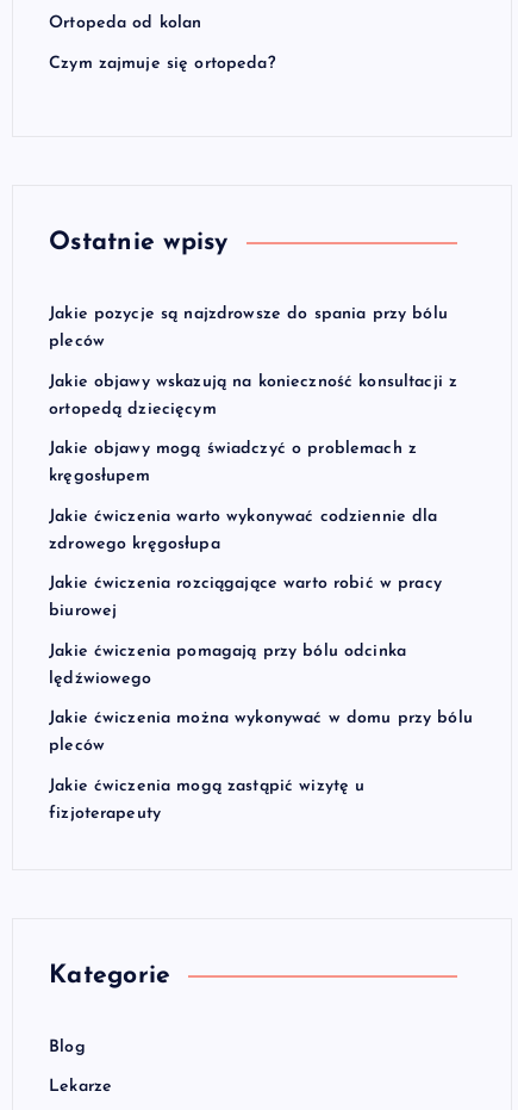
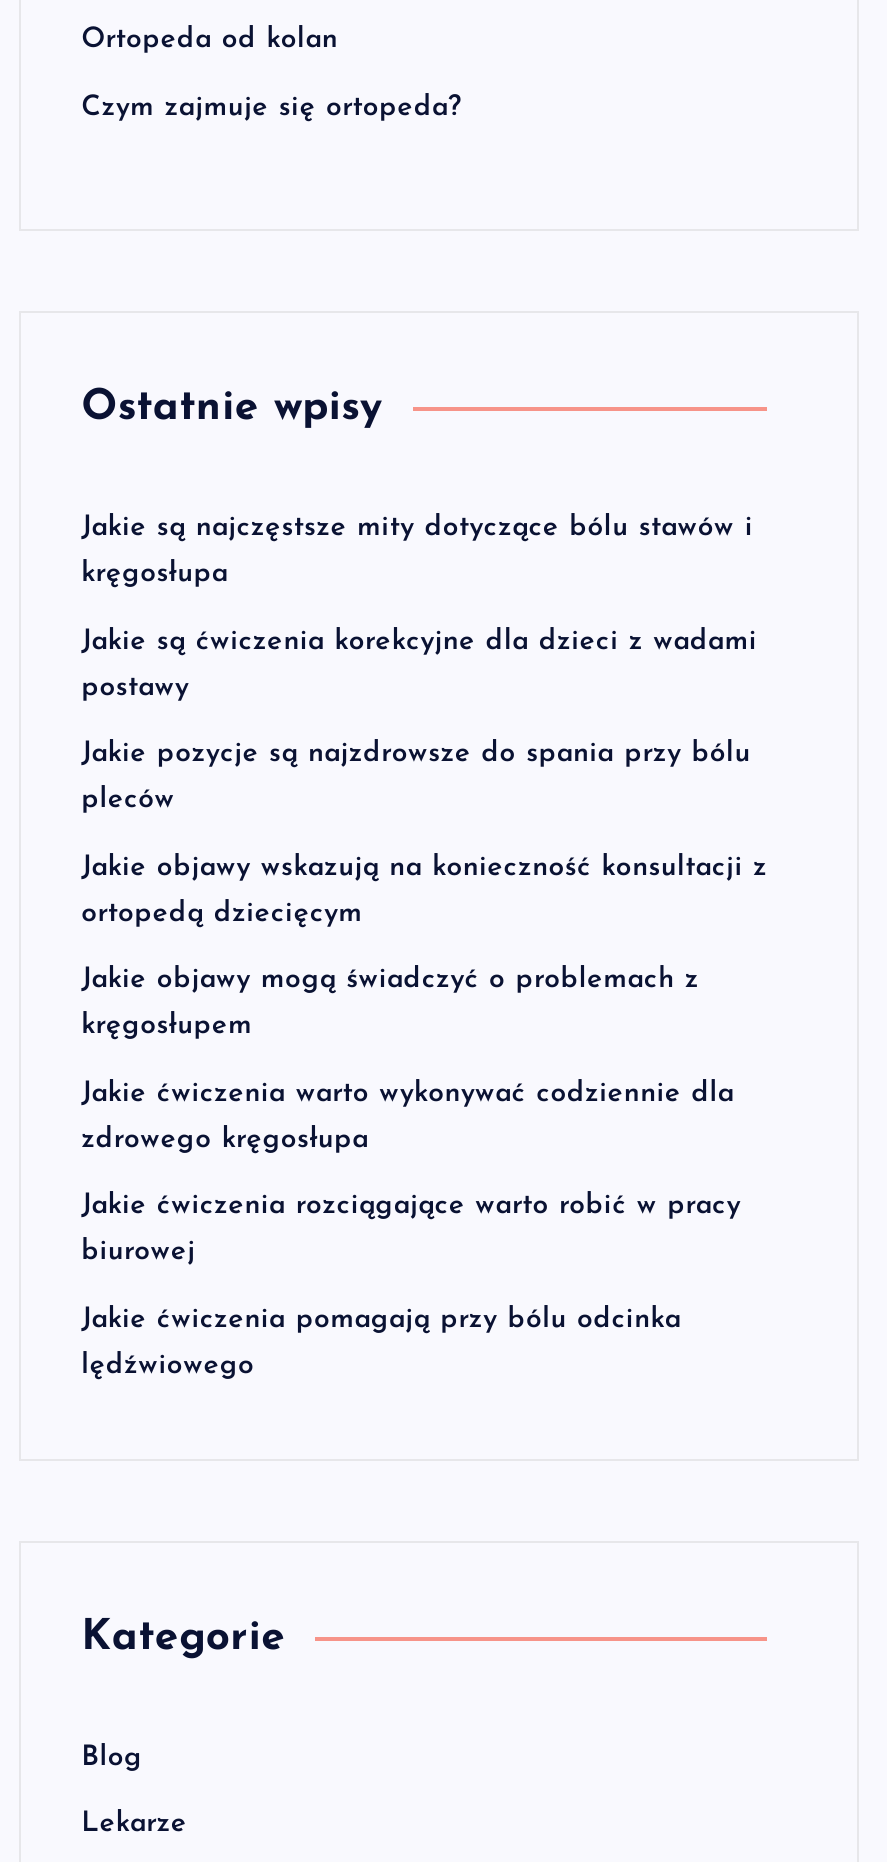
+ Jakie są najczęstsze mity dotyczące bólu stawów i
+ kręgosłupa
+ Jakie są ćwiczenia korekcyjne dla dzieci z wadami
+ postawy

moved down: Jakie pozycje są najzdrowsze do spania przy bólu | pleców | Jakie objawy wskazują na konieczność konsultacji z | ... | Jakie ćwiczenia pomagają przy bólu odcinka | lędźwiowego

- Jakie ćwiczenia można wykonywać w domu przy bólu
- pleców
- Jakie ćwiczenia mogą zastąpić wizytę u
- fizjoterapeuty
